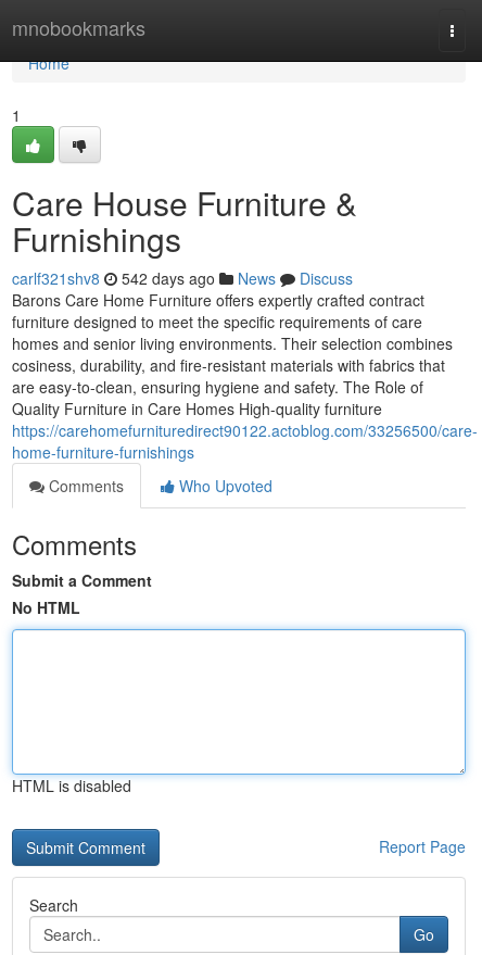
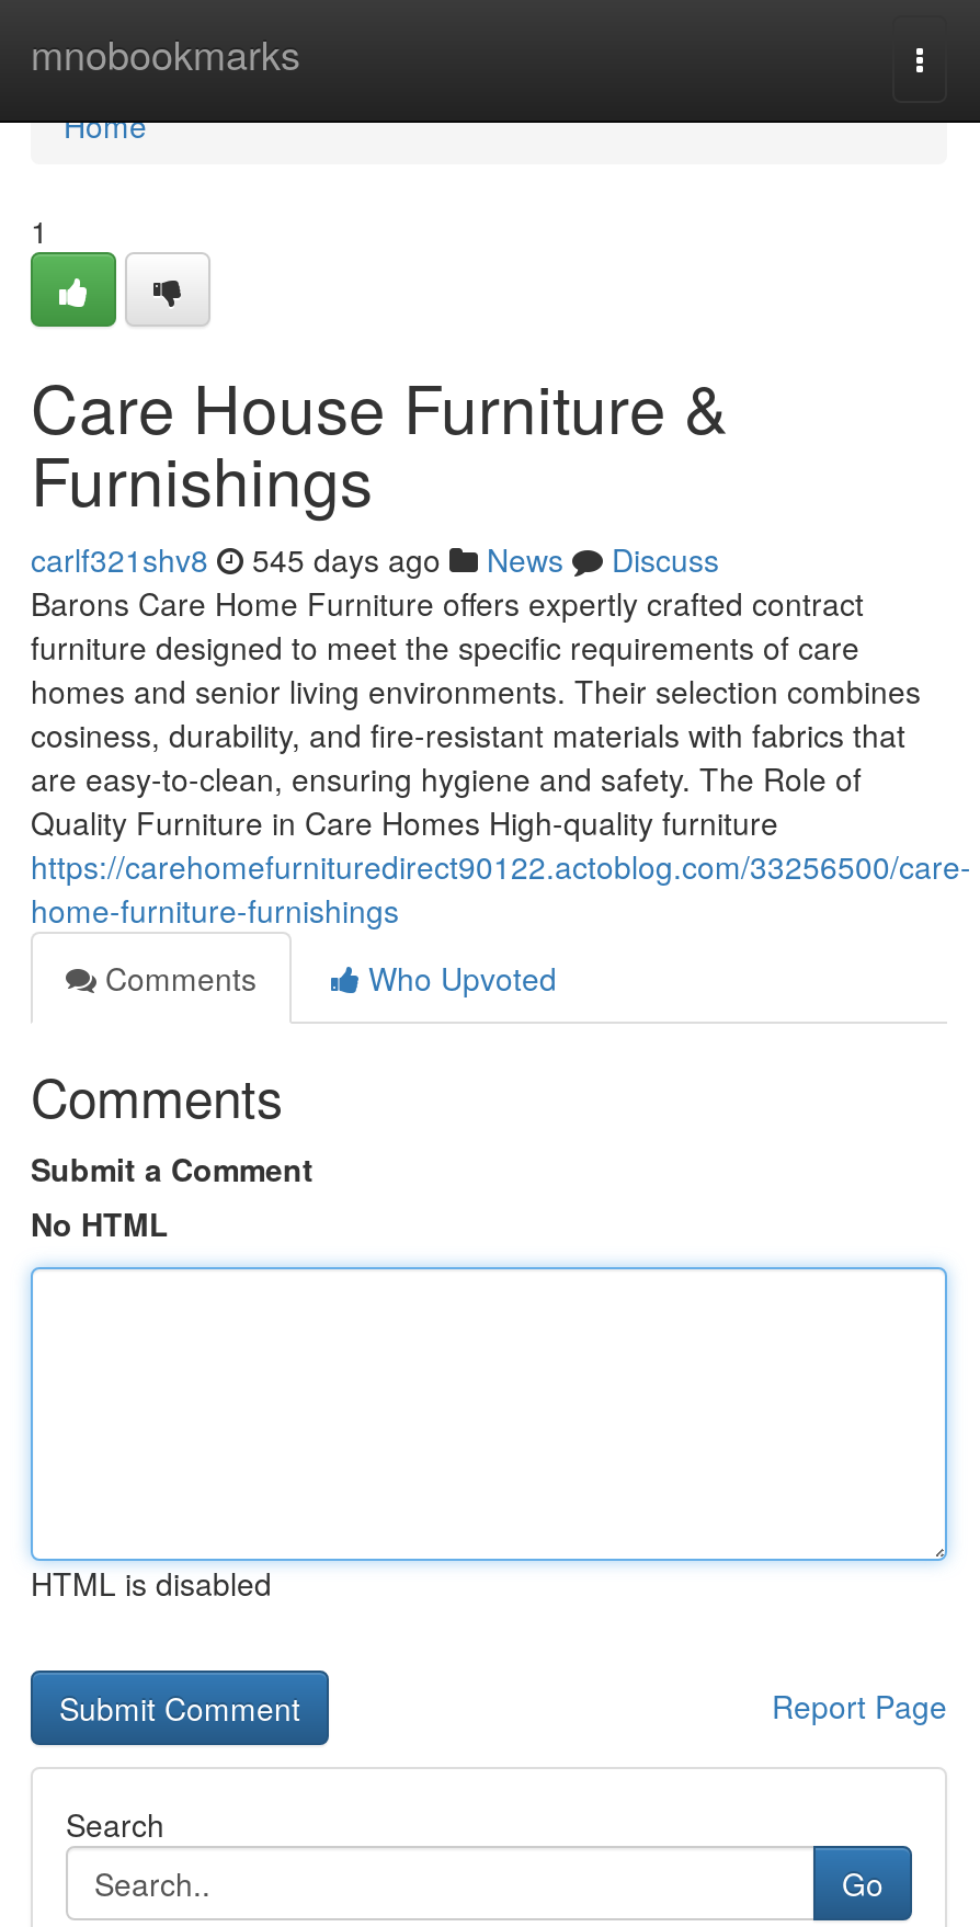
- carlf321shv8 542 days ago News Discuss
+ carlf321shv8 545 days ago News Discuss
